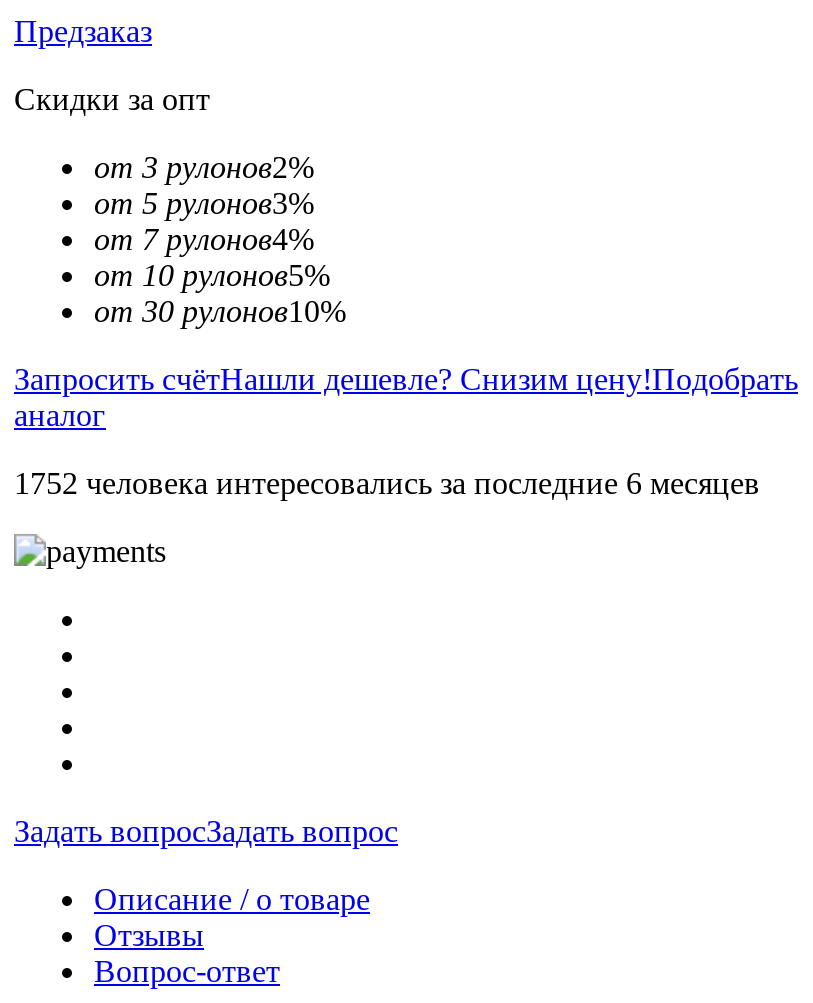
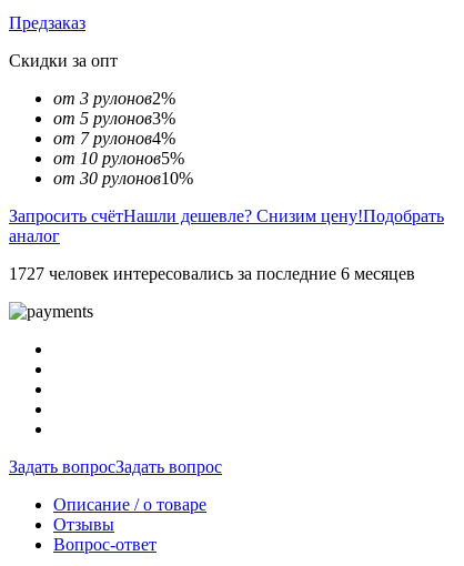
- 1752 человека интересовались за последние 6 месяцев
+ 1727 человек интересовались за последние 6 месяцев
